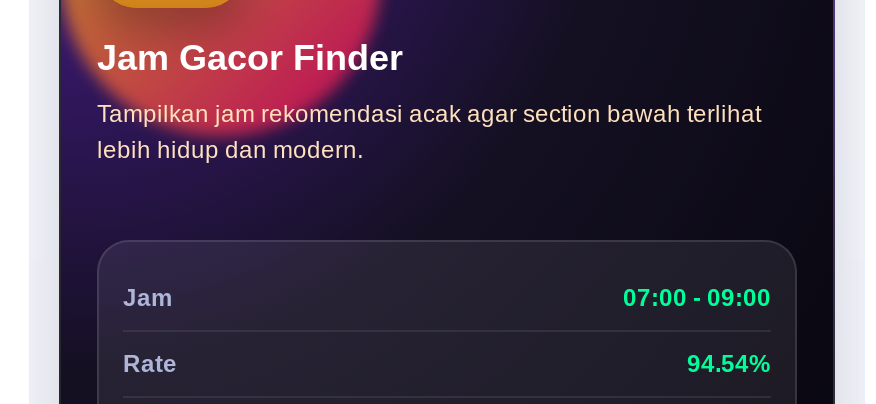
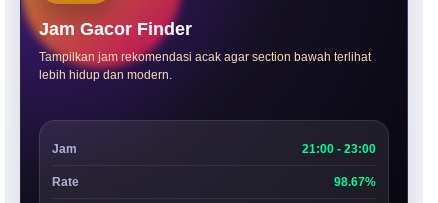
- 07:00 - 09:00
+ 21:00 - 23:00

- 94.54%
+ 98.67%
